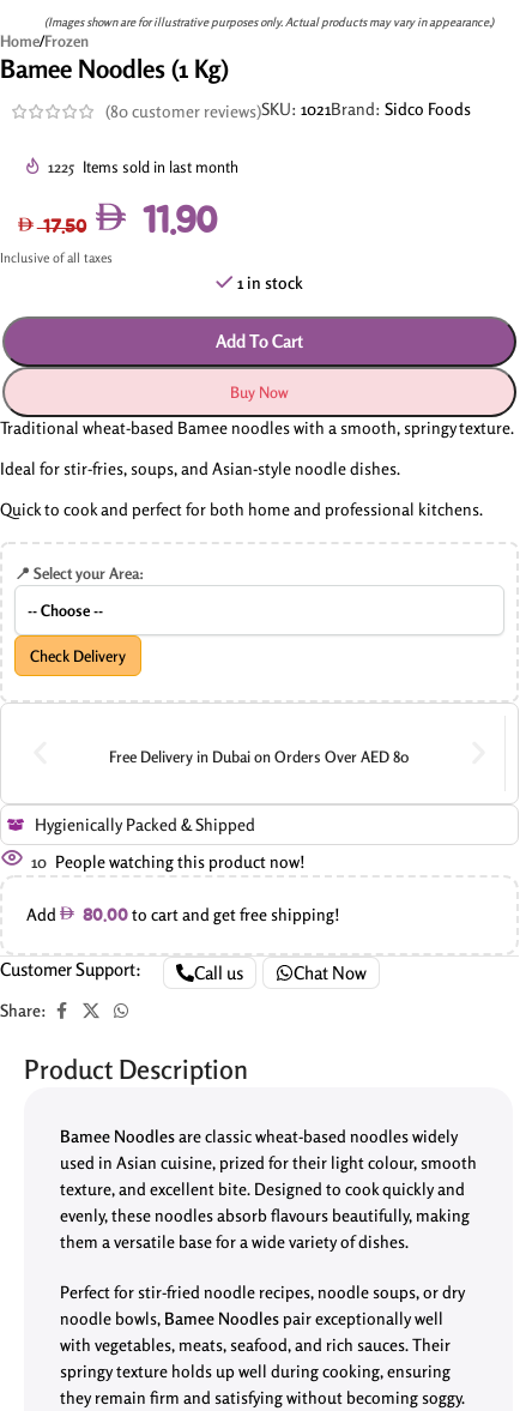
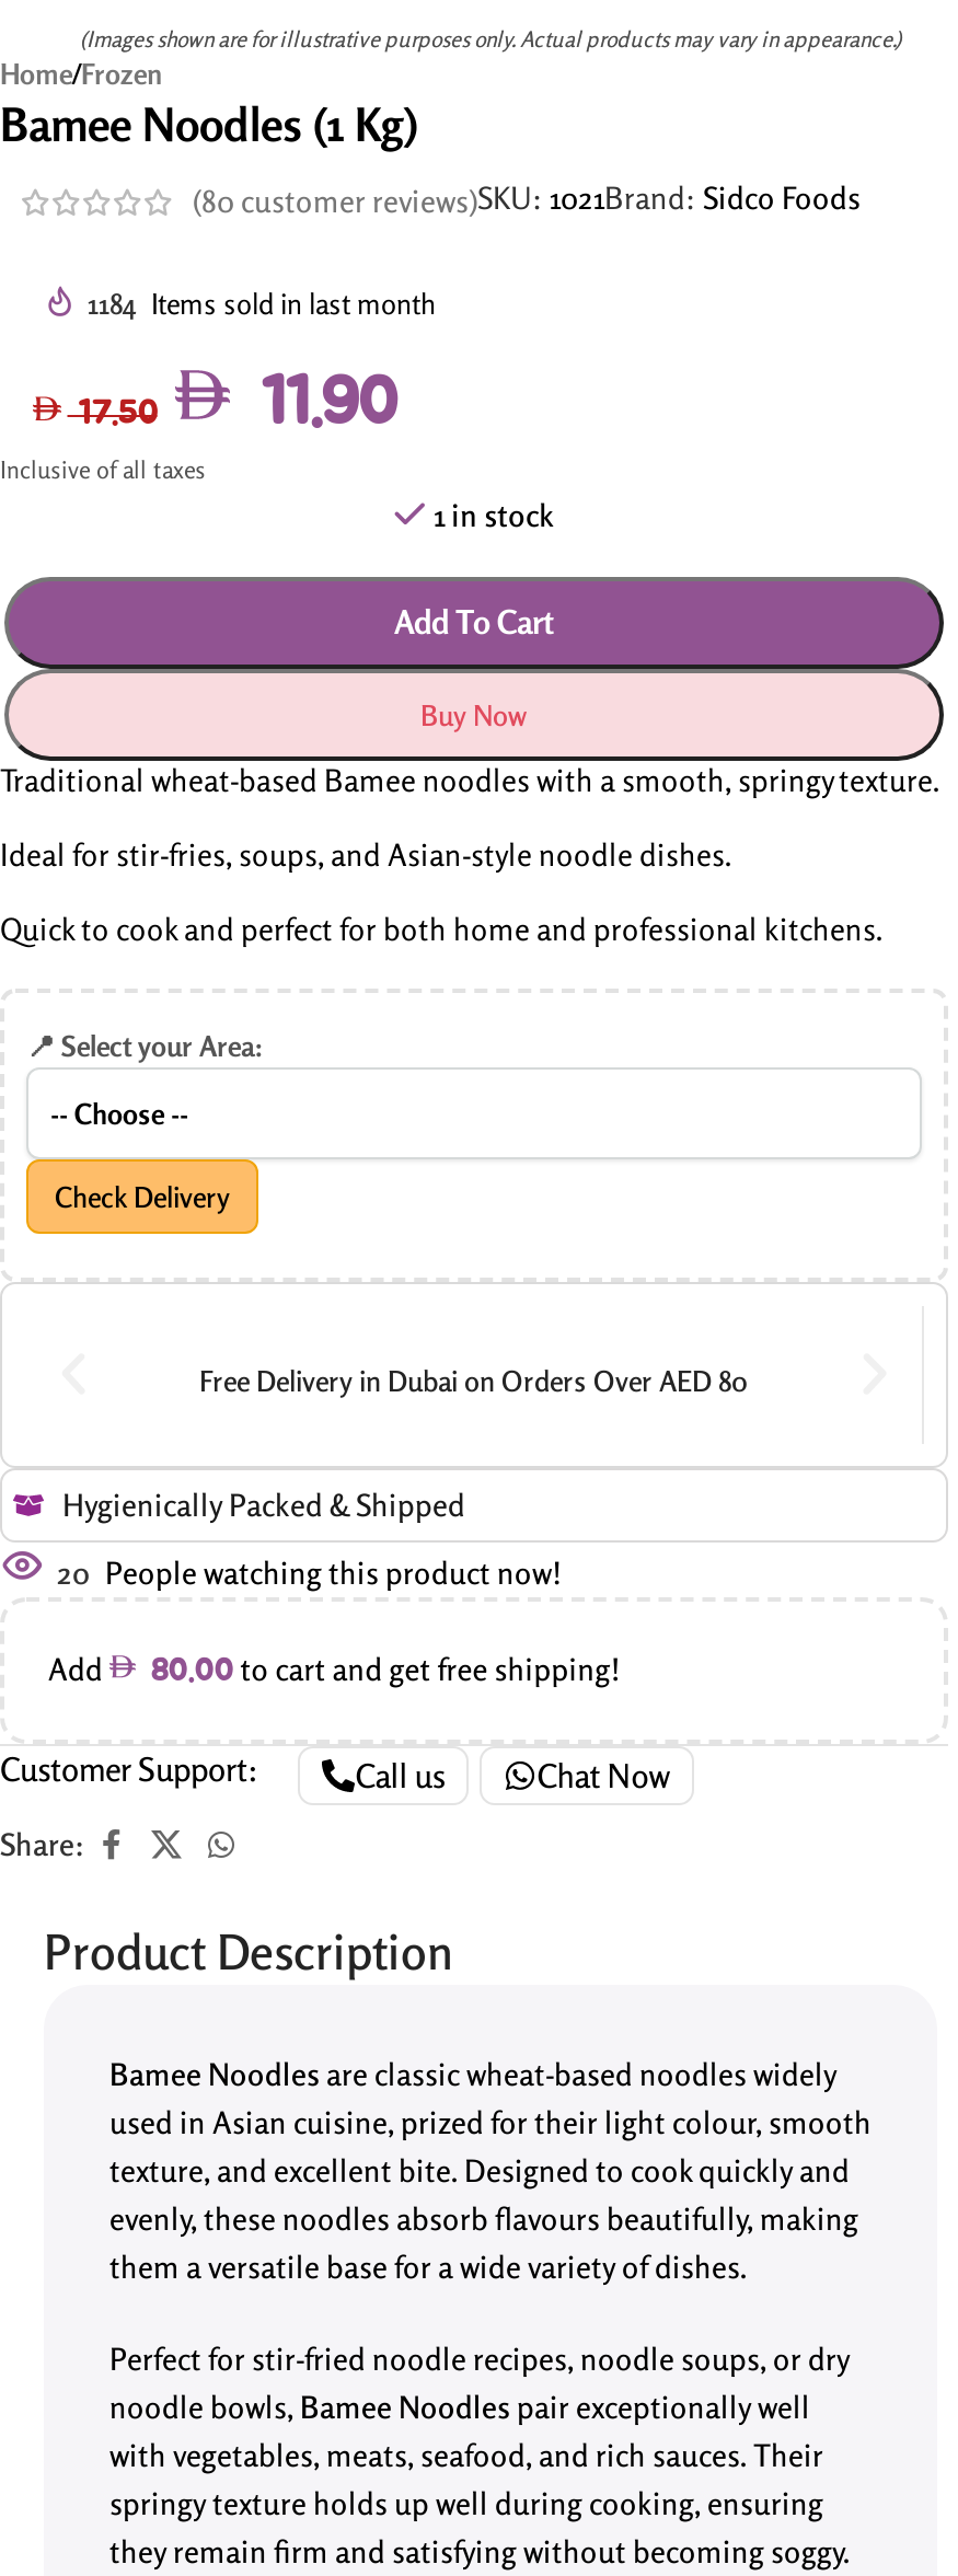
- 1225 Items sold in last month
+ 1184 Items sold in last month

- 10 People watching this product now!
+ 20 People watching this product now!
